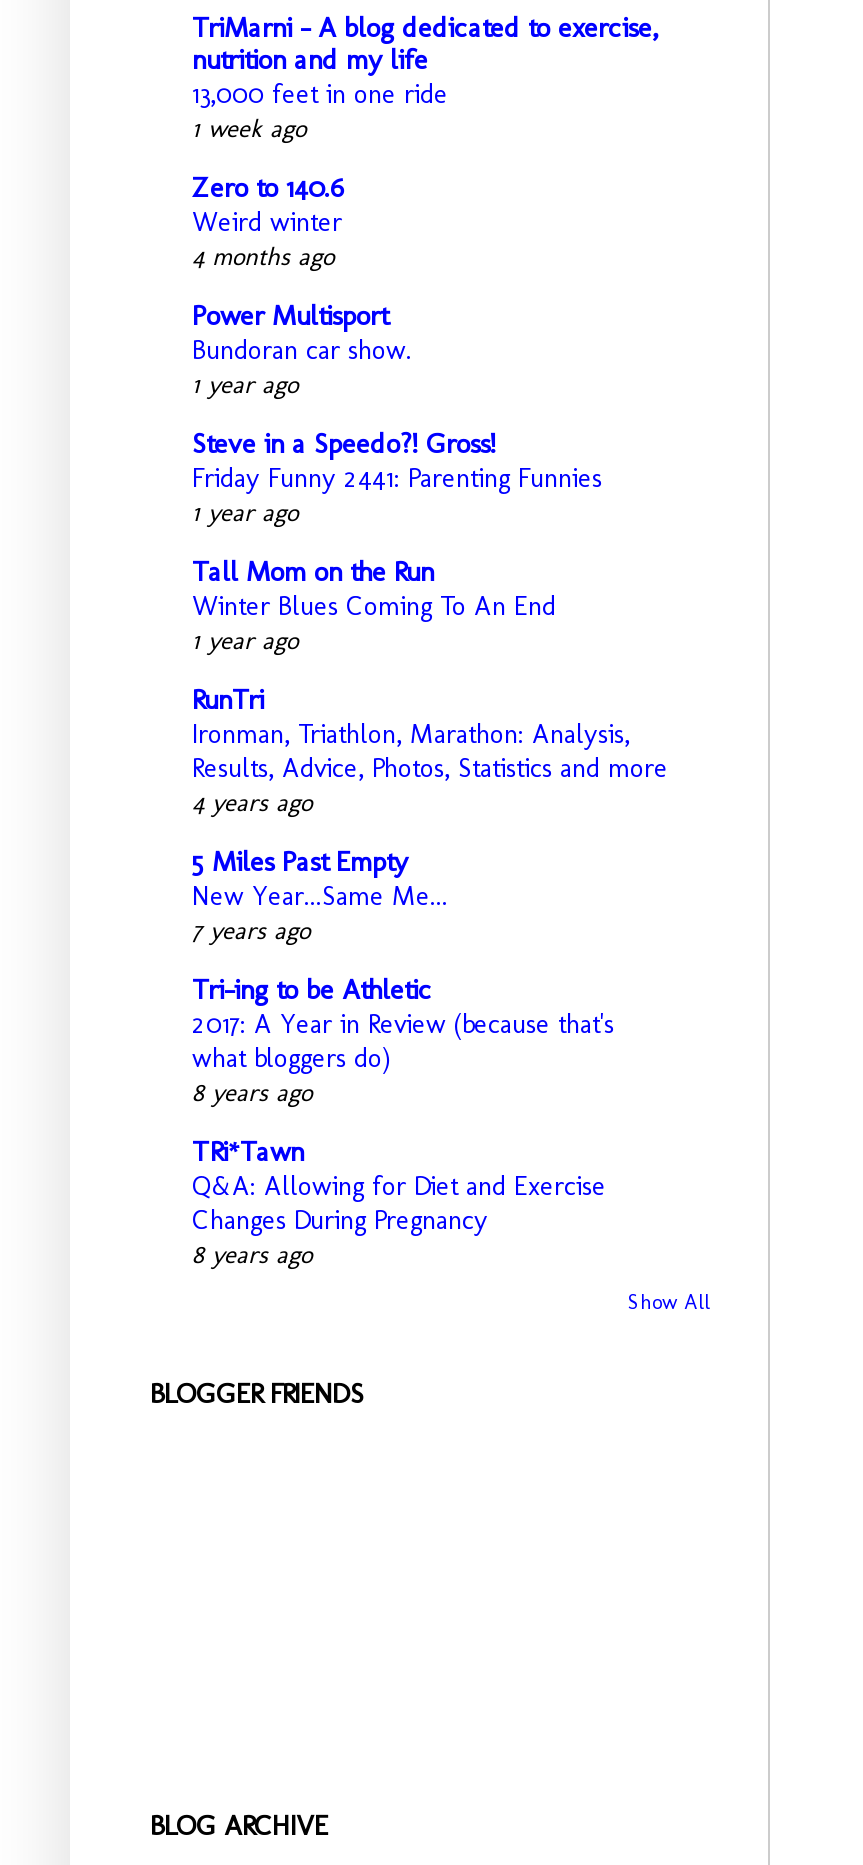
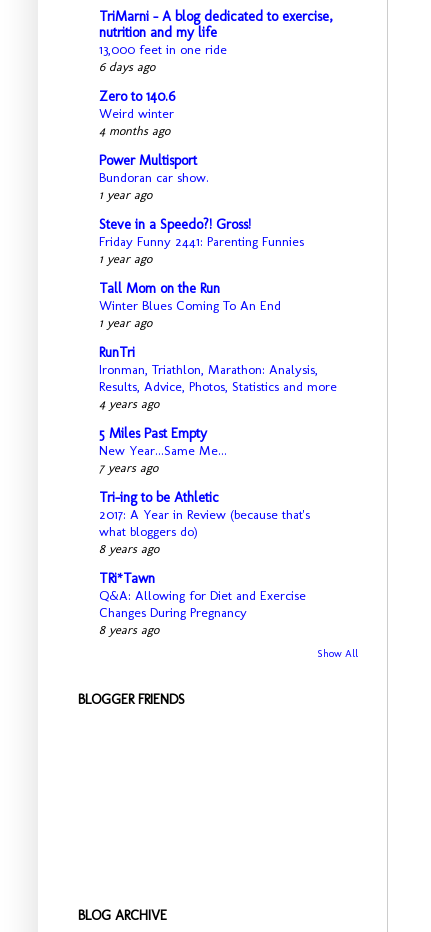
- 1 week ago
+ 6 days ago
